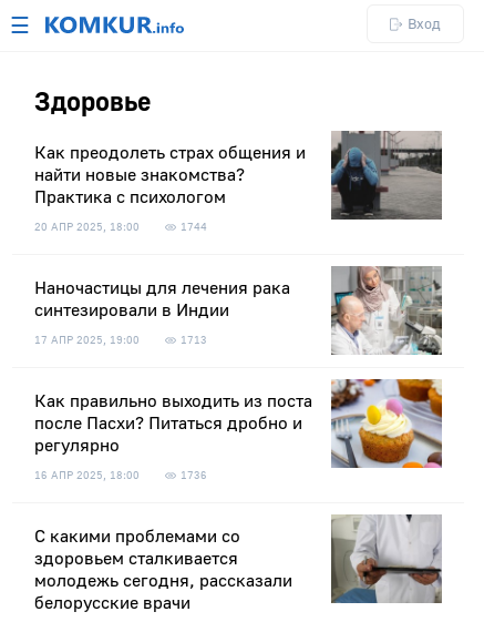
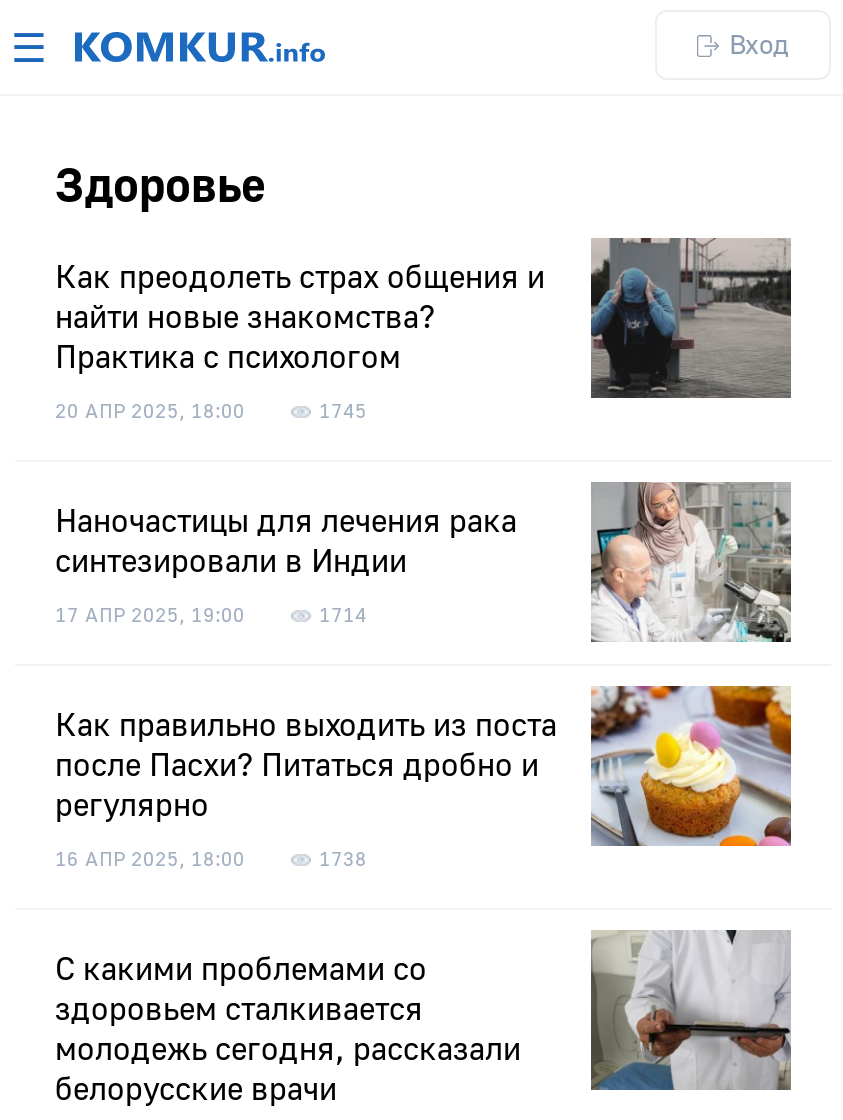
- 1744
+ 1745

- 1713
+ 1714

- 1736
+ 1738
